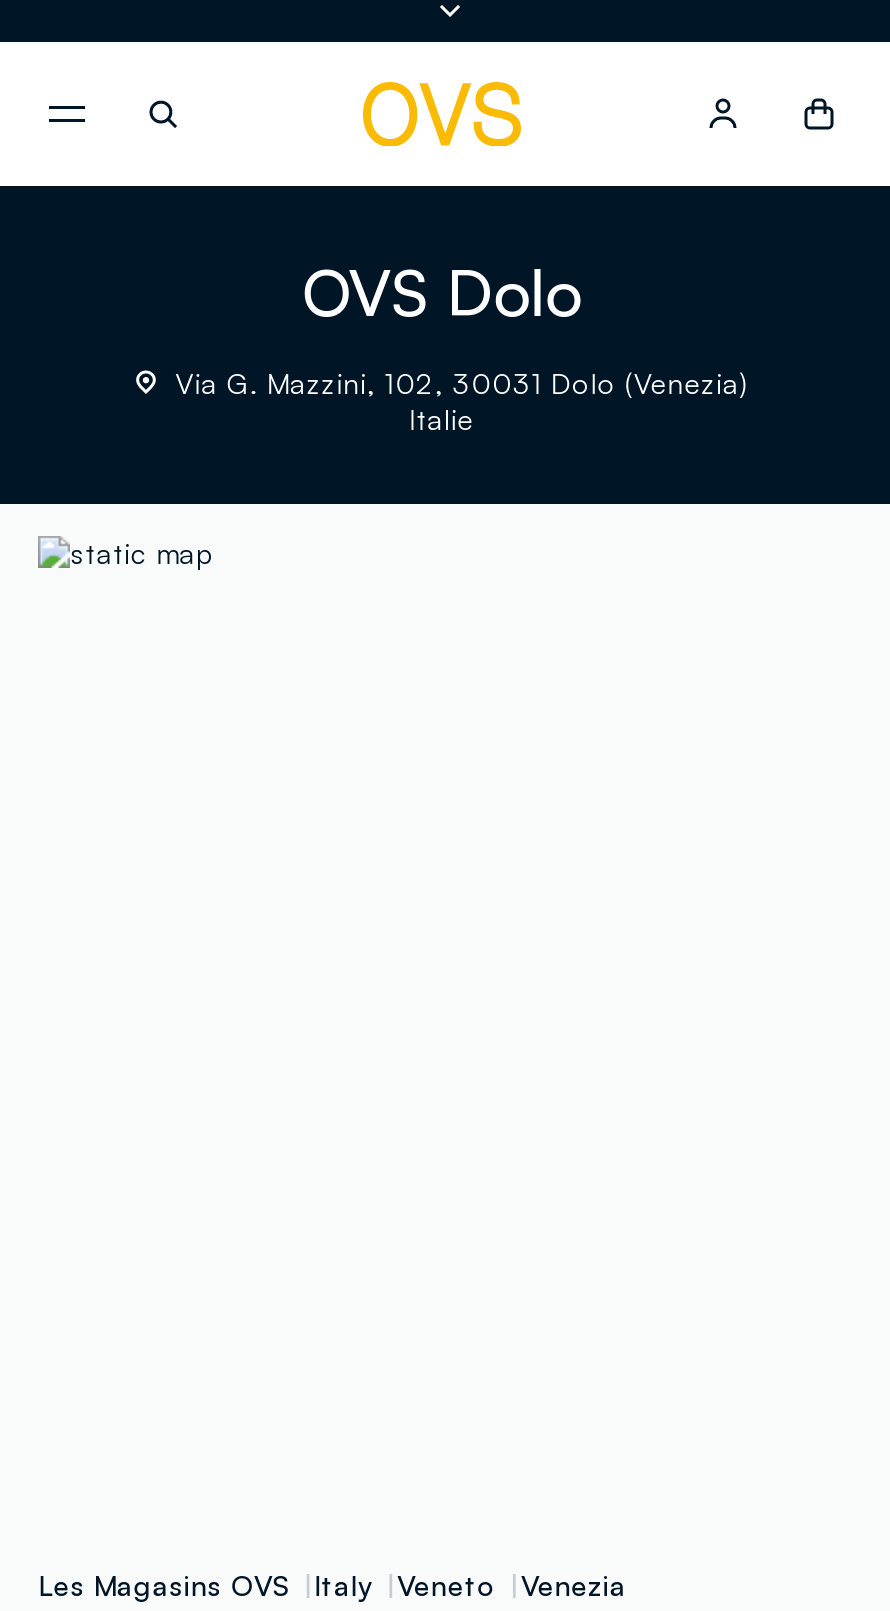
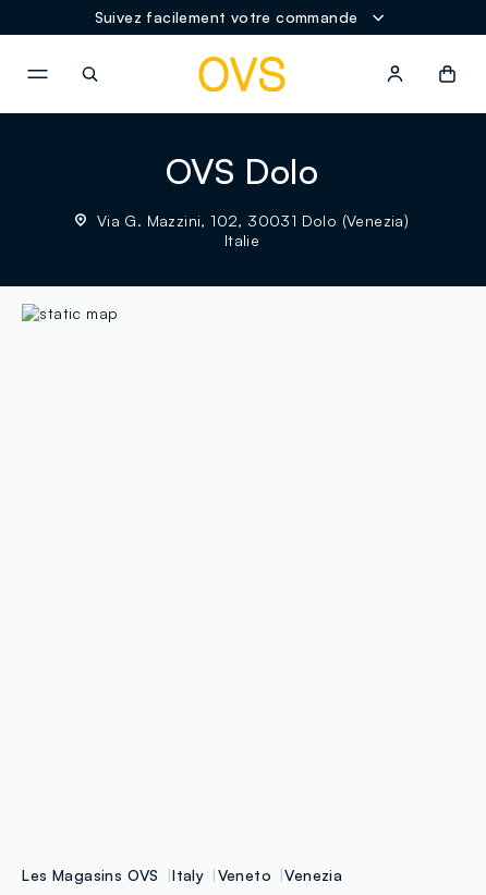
+ Suivez facilement votre commande
